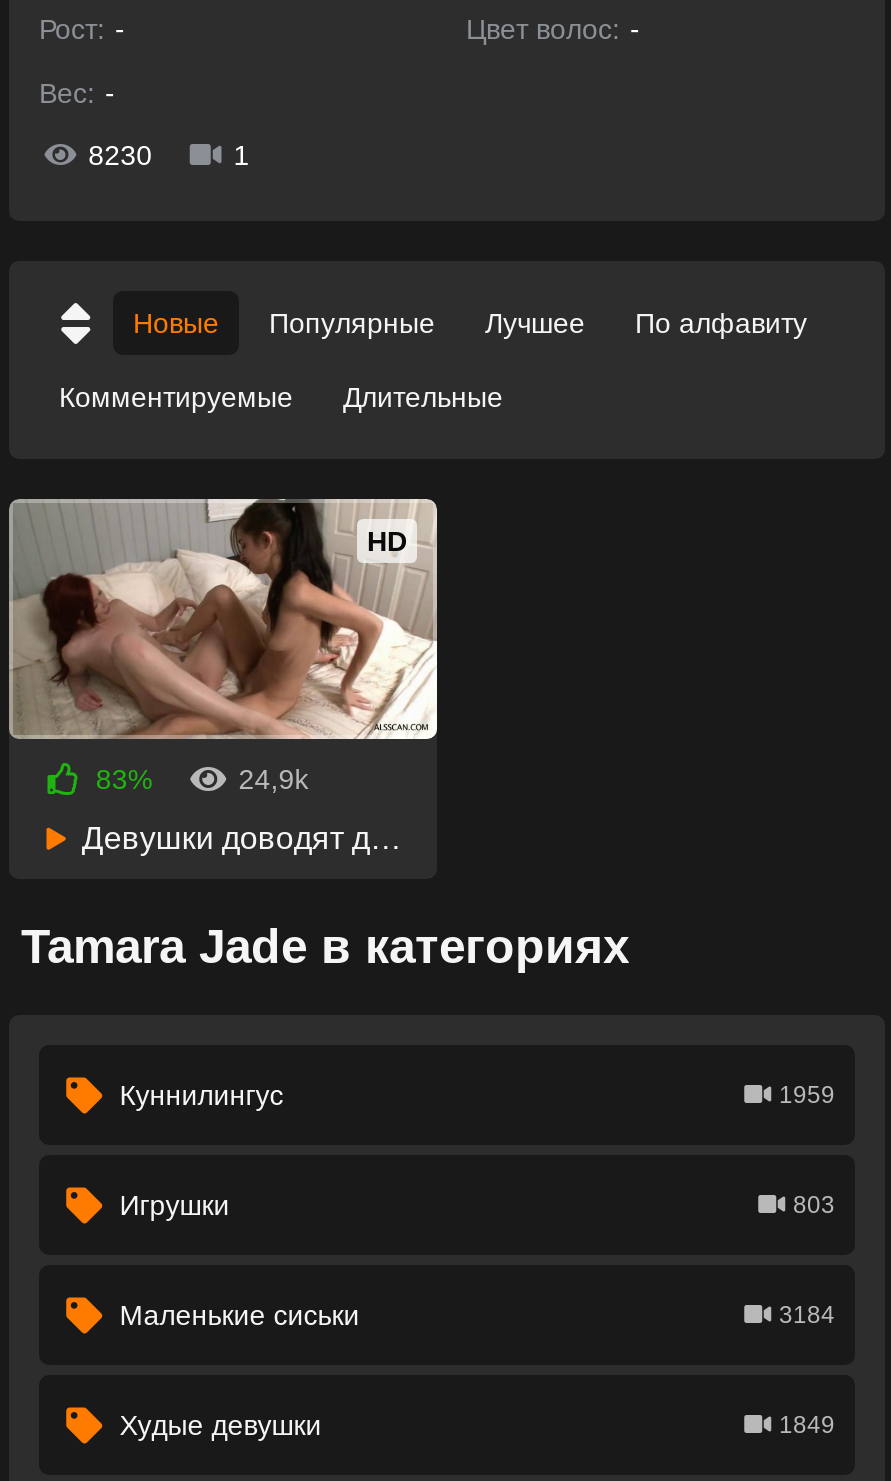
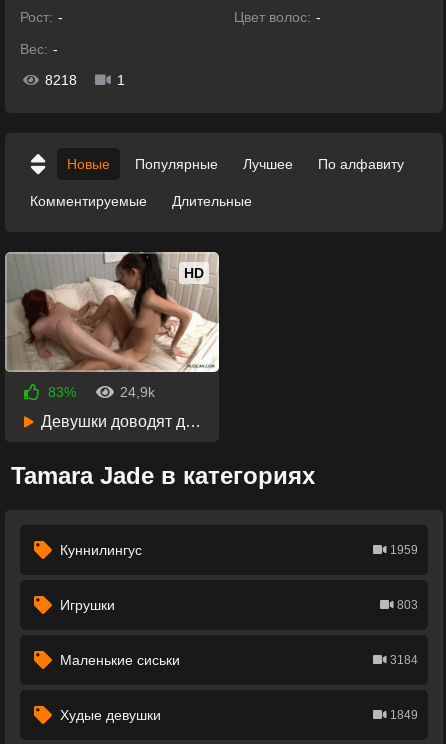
- 8230
+ 8218
